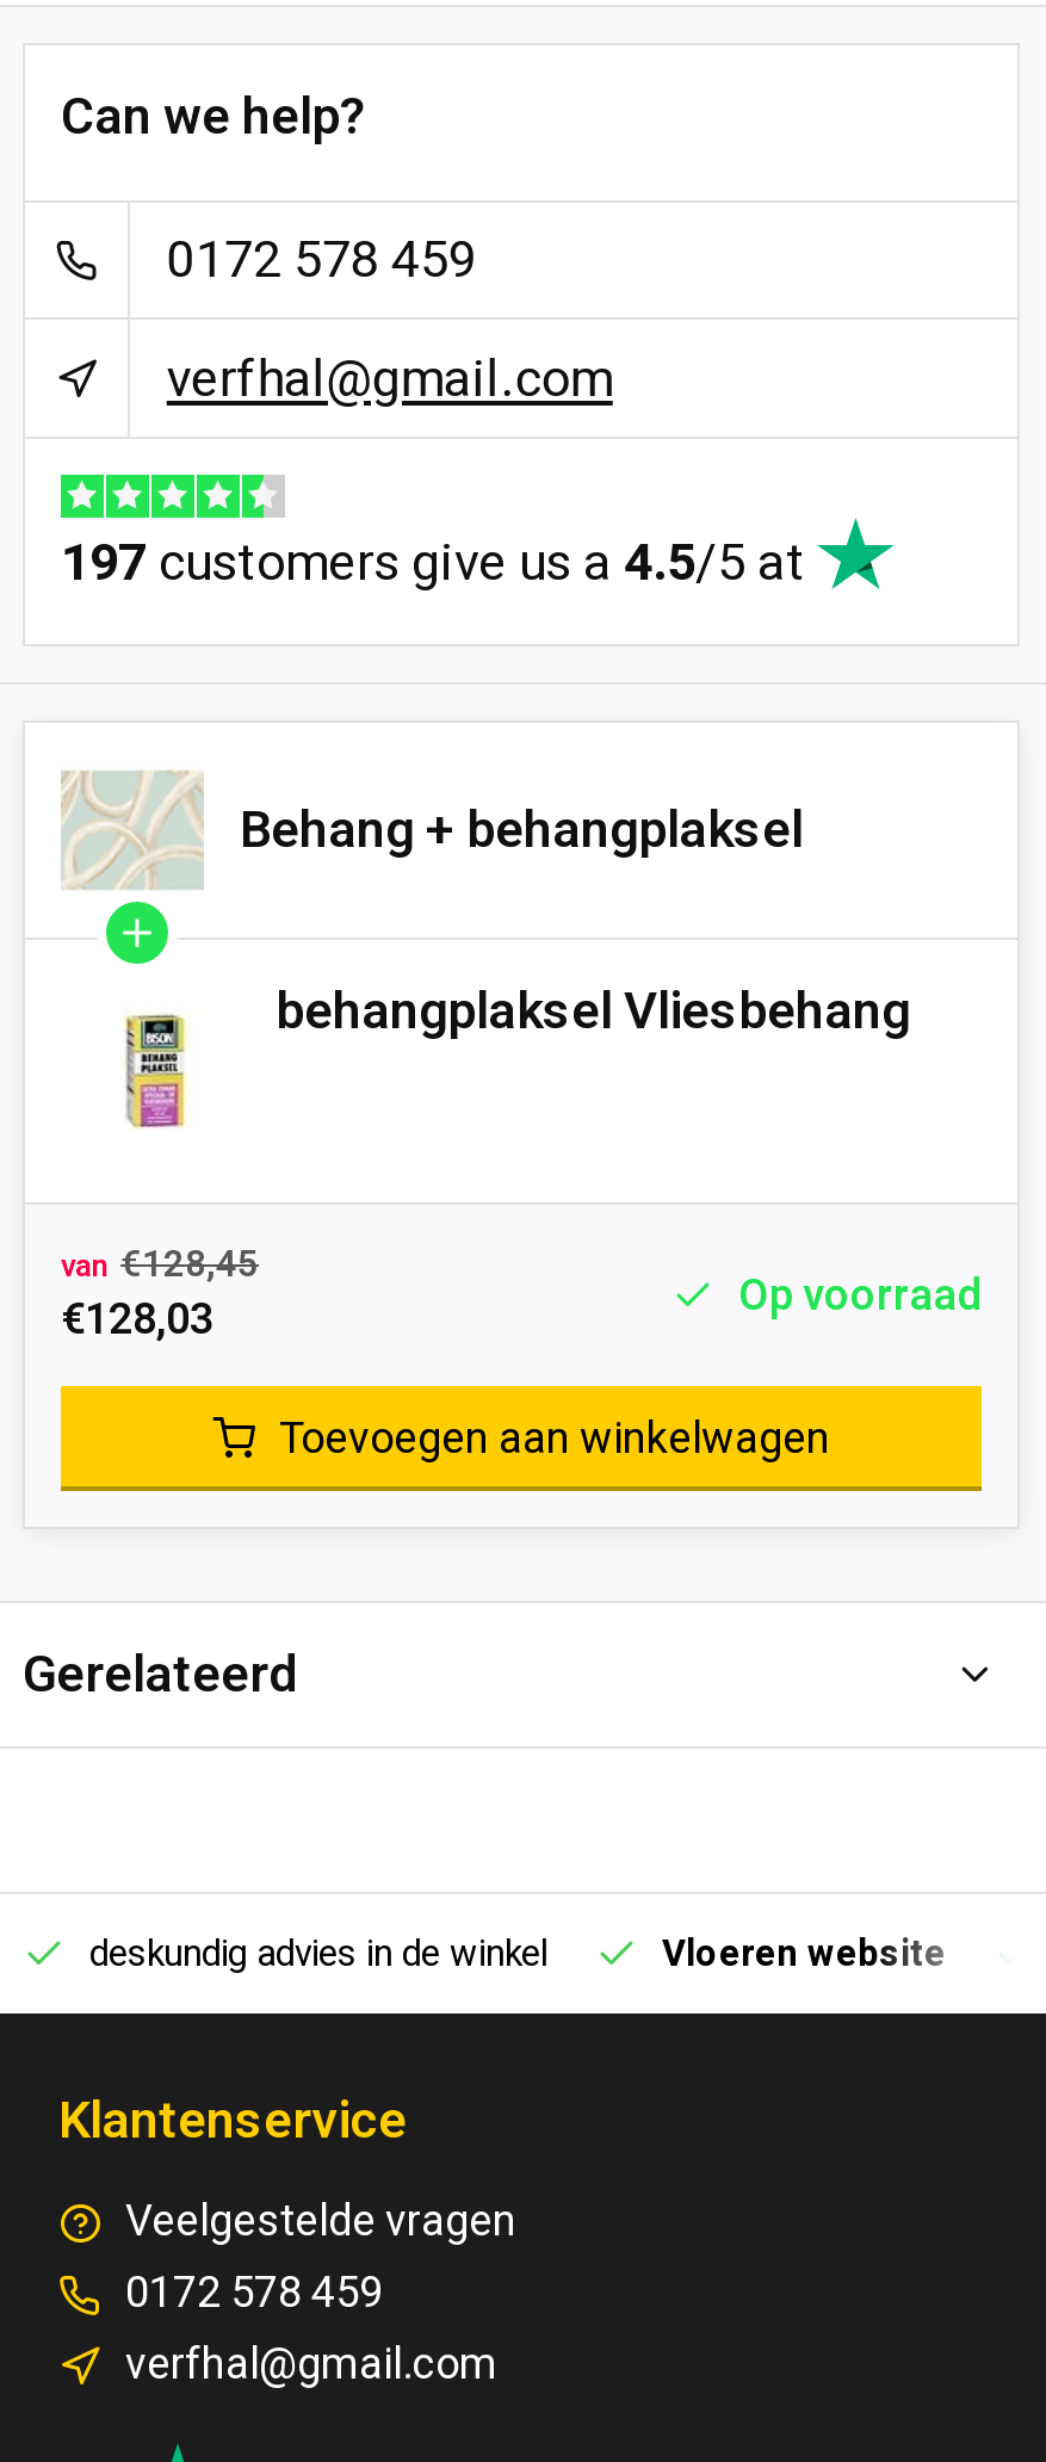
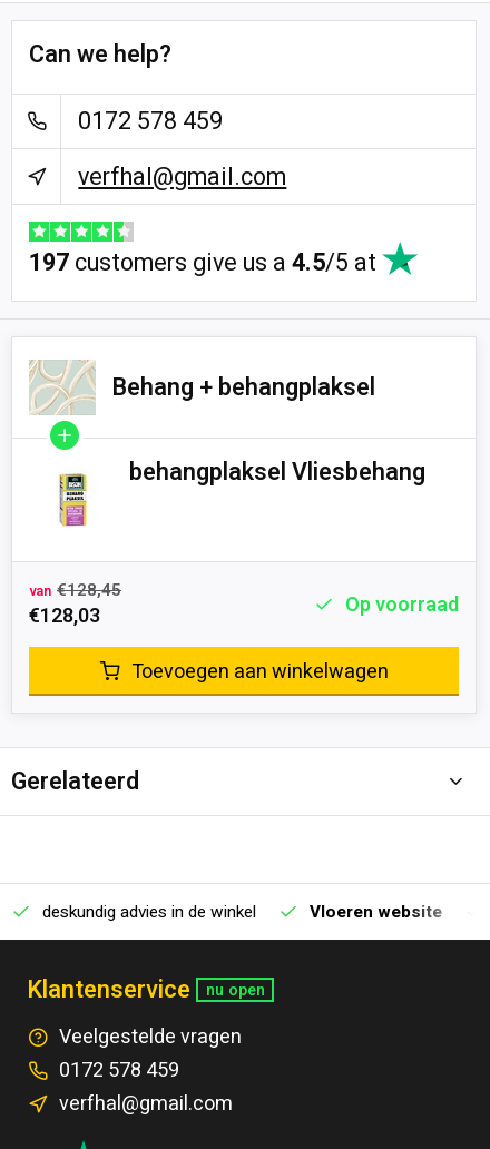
+ nu open
